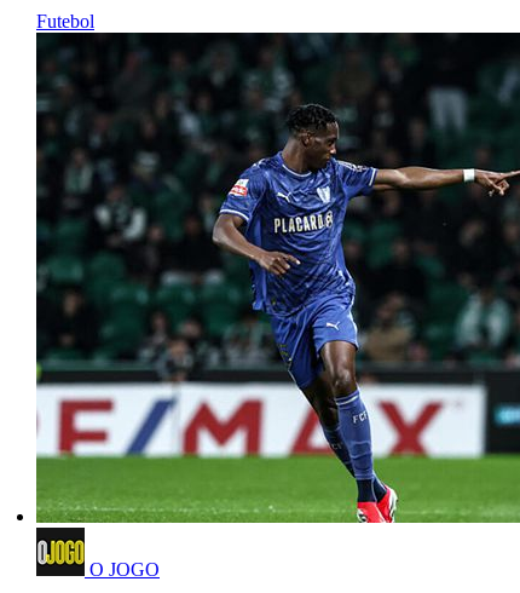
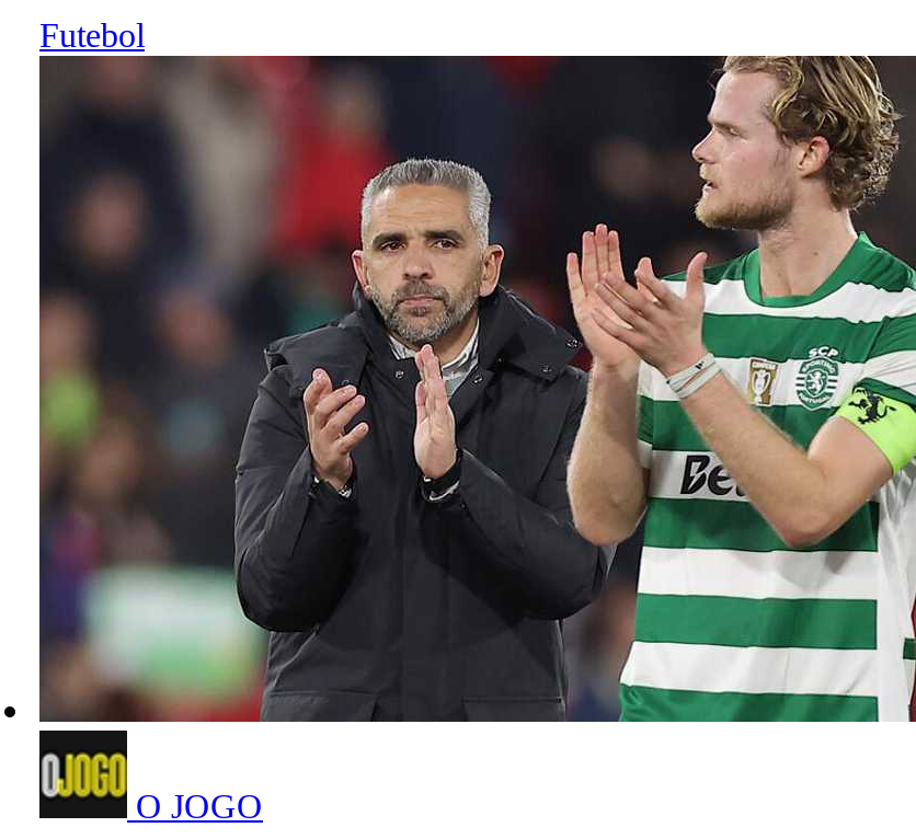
- [image]
+ [image]
